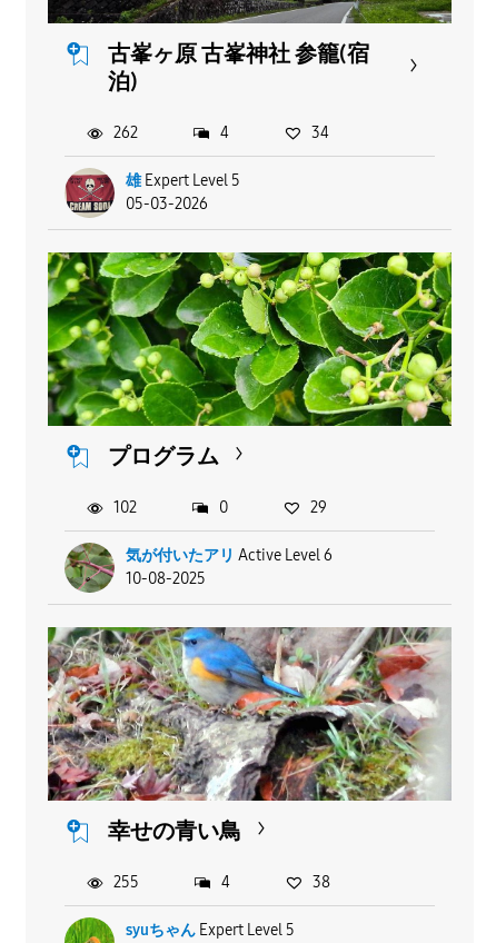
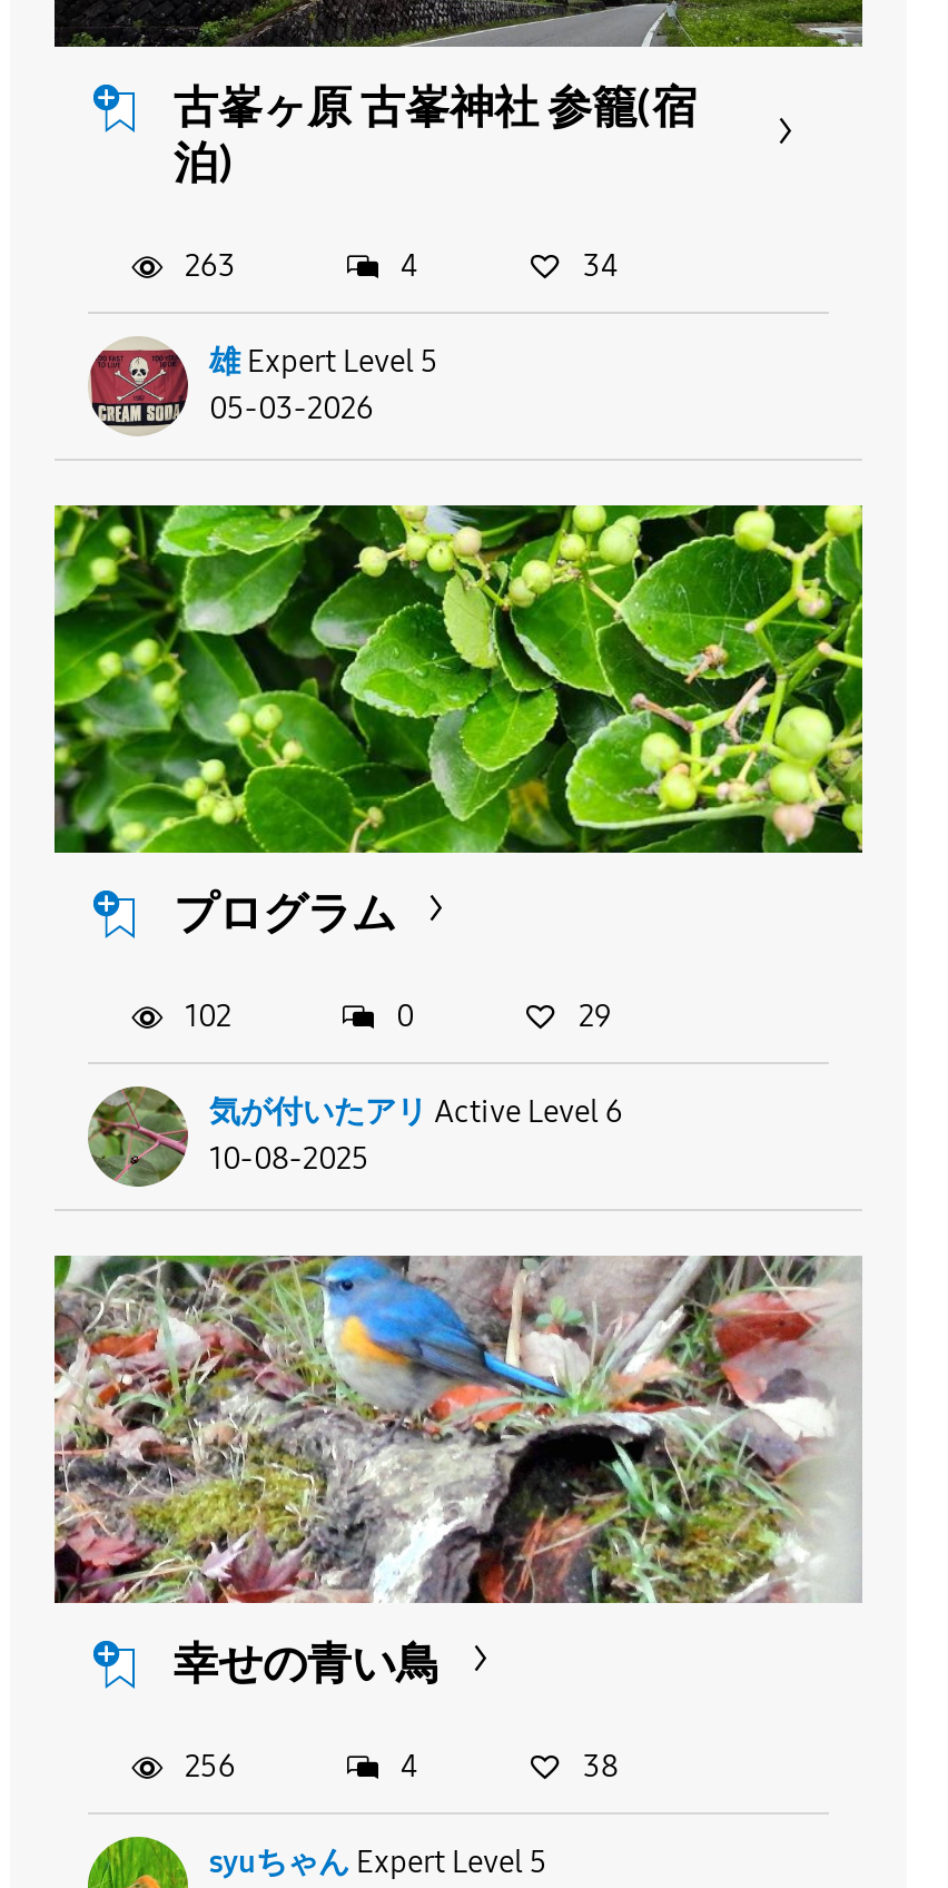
- 262
+ 263

- 255
+ 256
